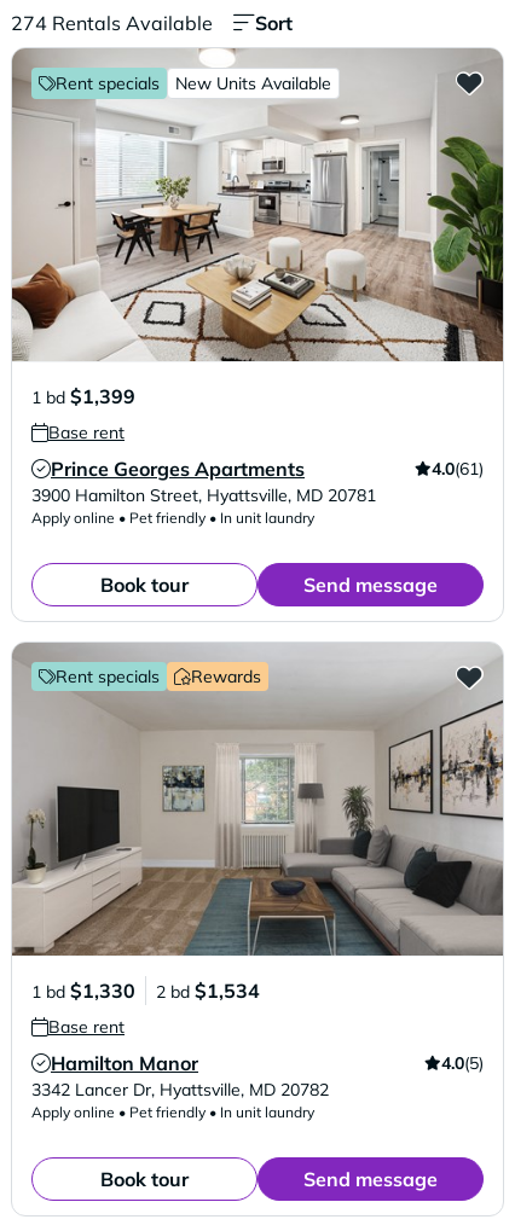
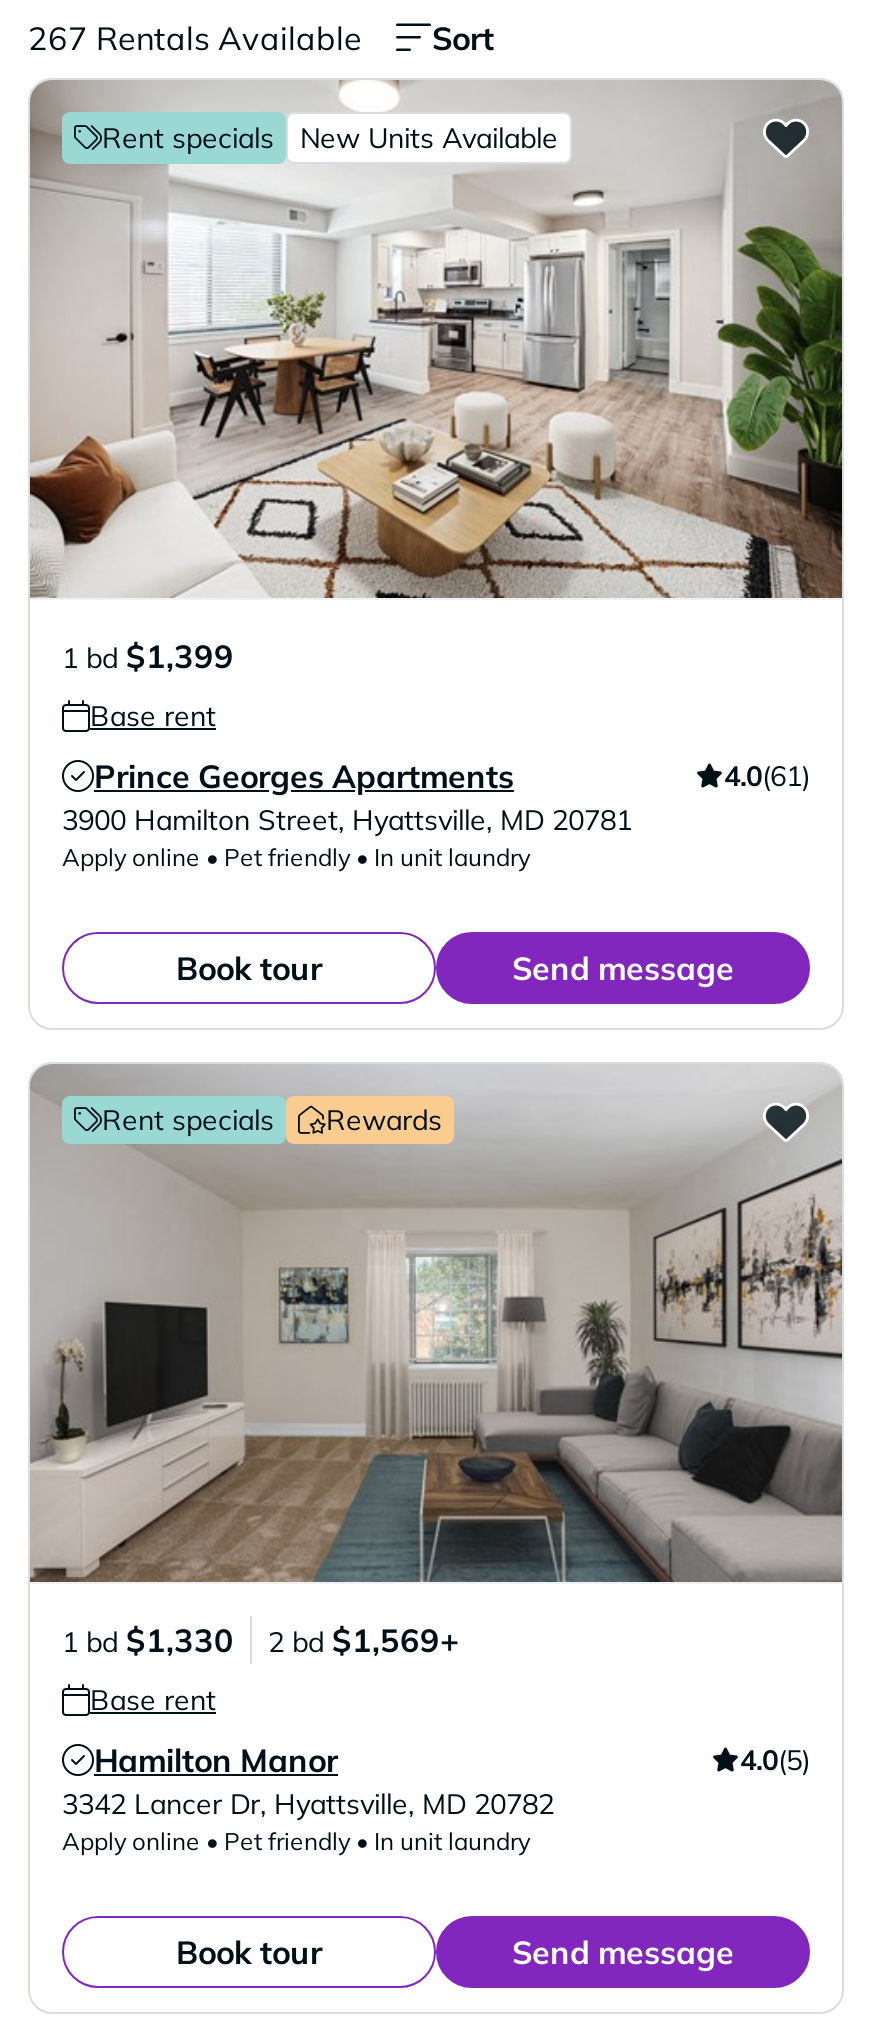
- 274 Rentals Available
+ 267 Rentals Available

- 1 bd $1,330 2 bd $1,534
+ 1 bd $1,330 2 bd $1,569+
